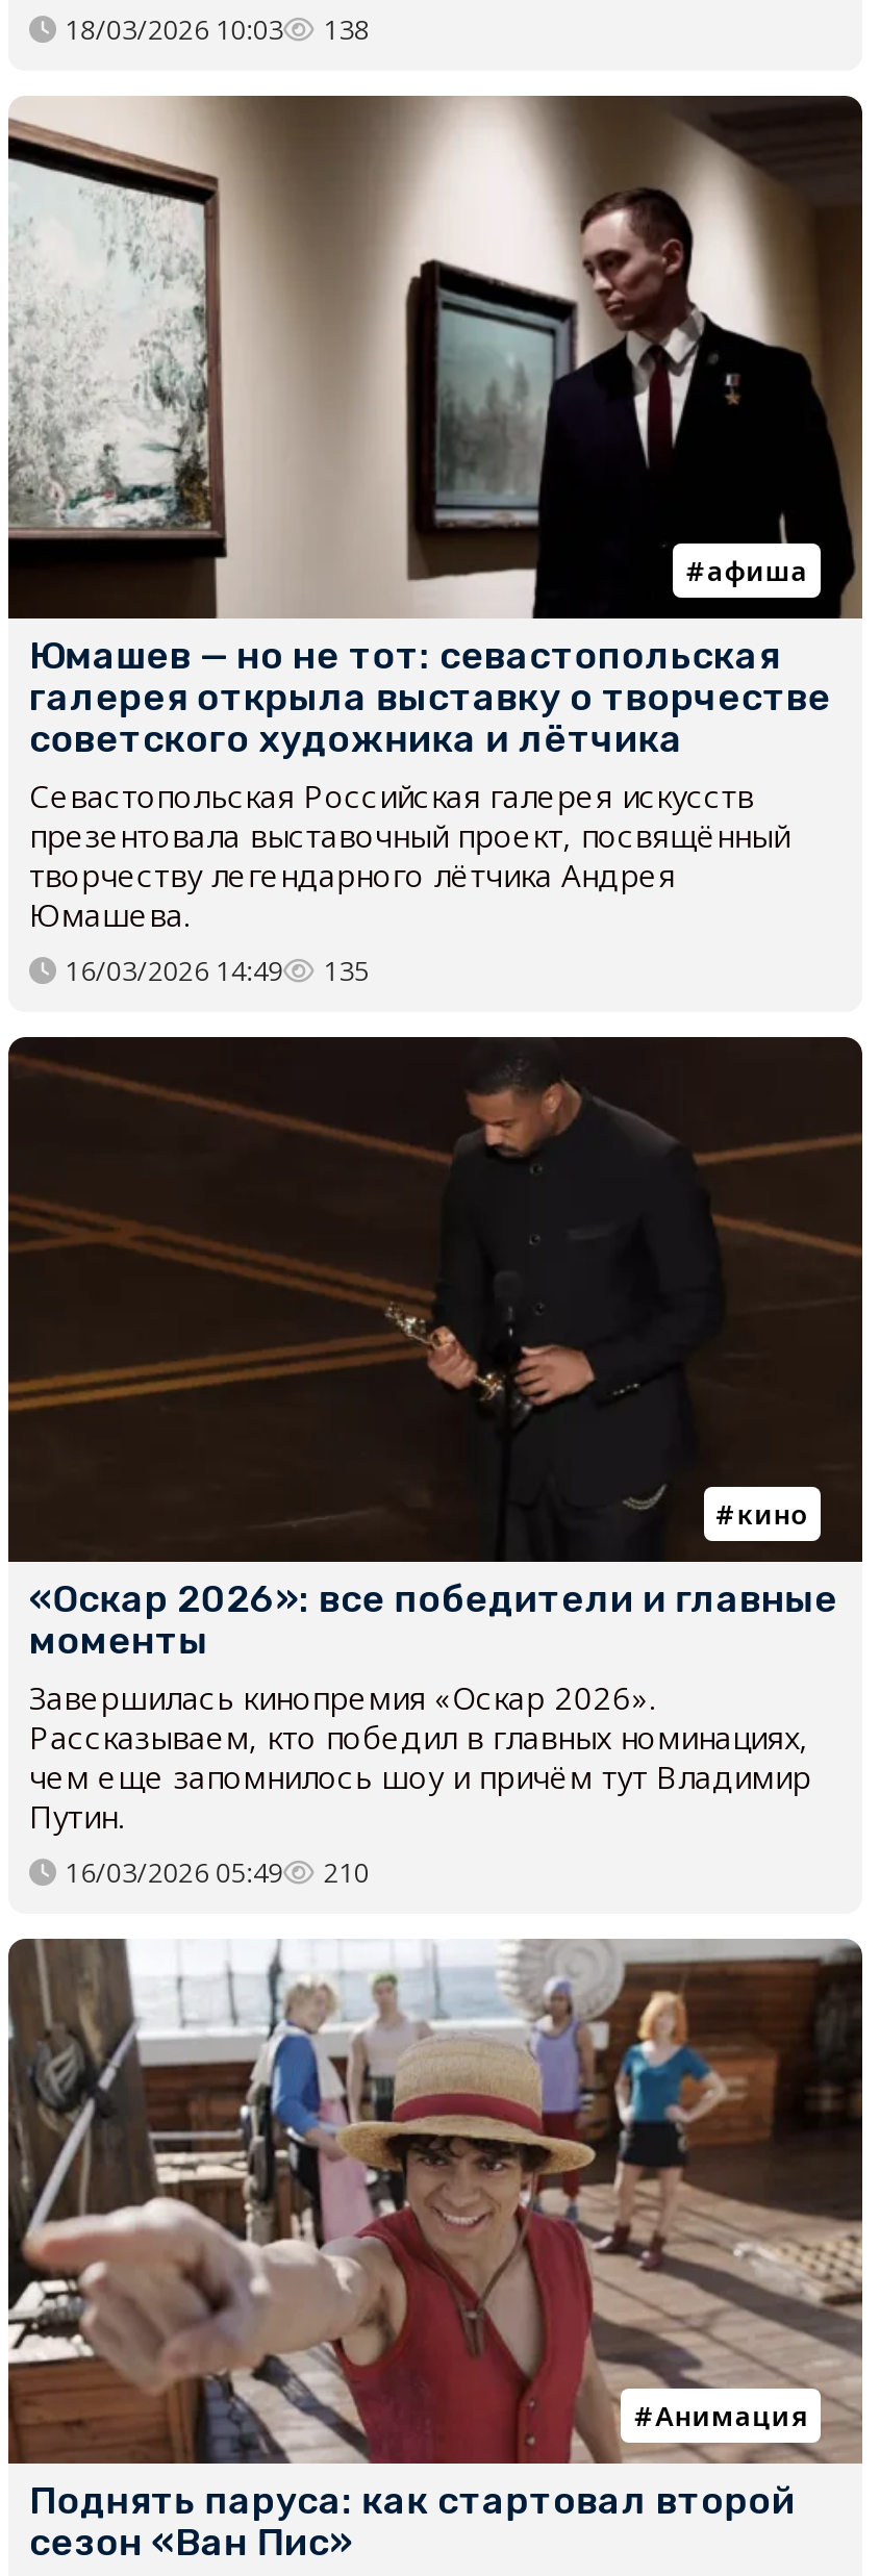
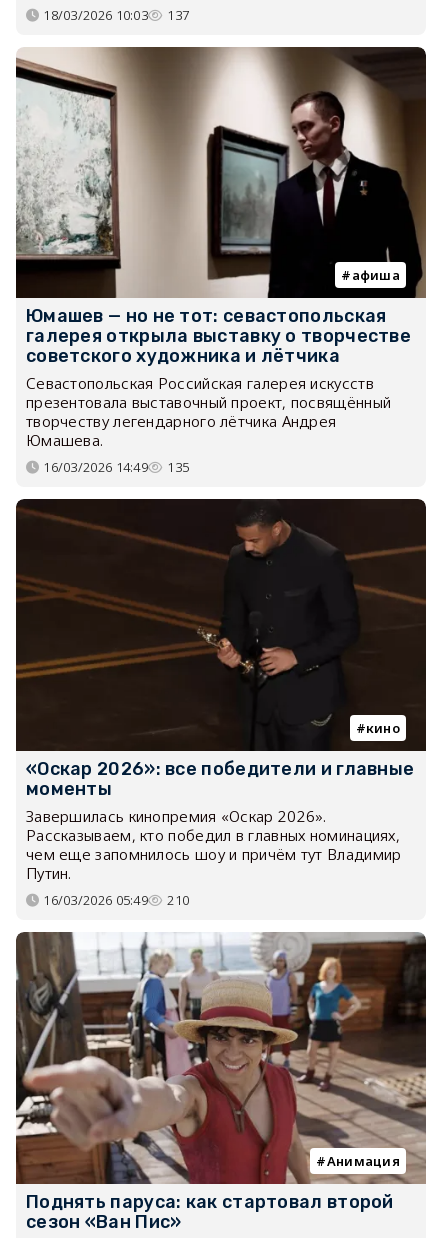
- 18/03/2026 10:03 138
+ 18/03/2026 10:03 137
